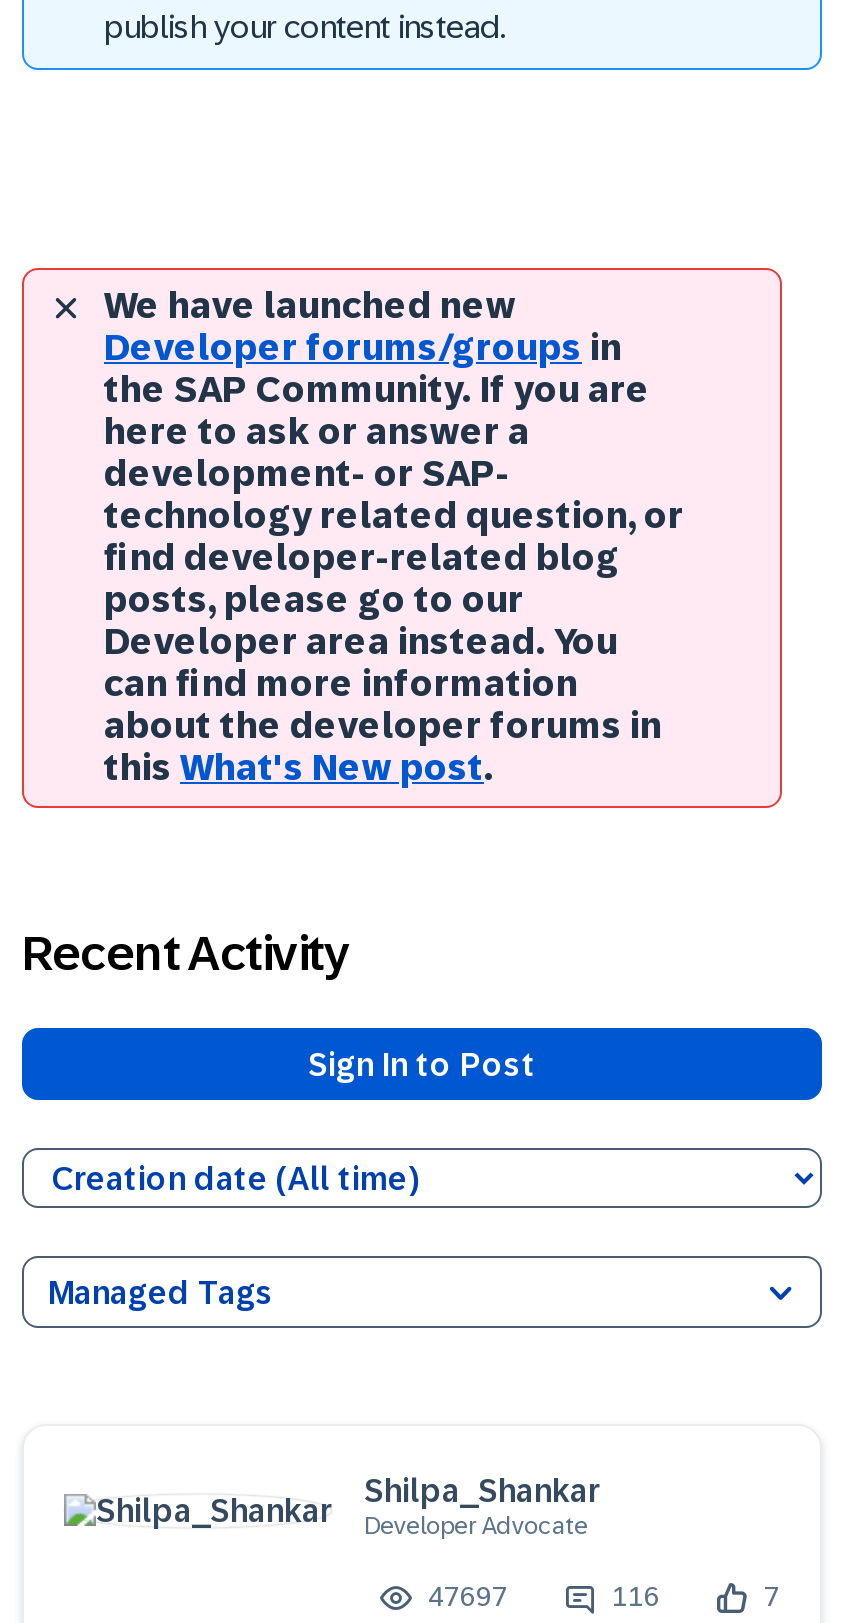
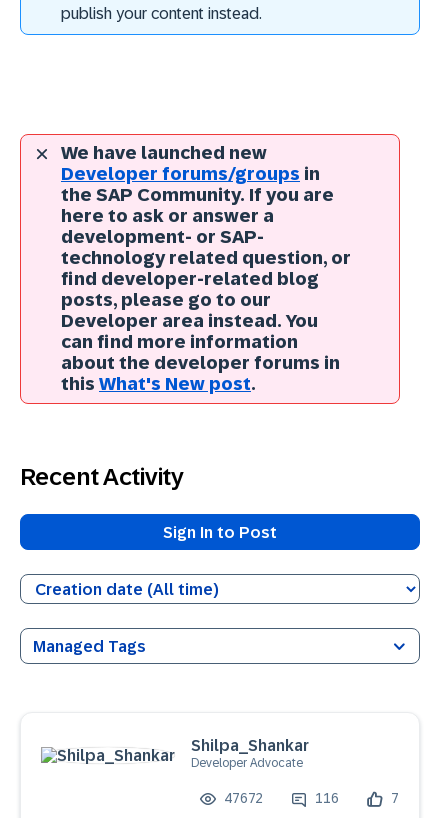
- 47697
+ 47672
